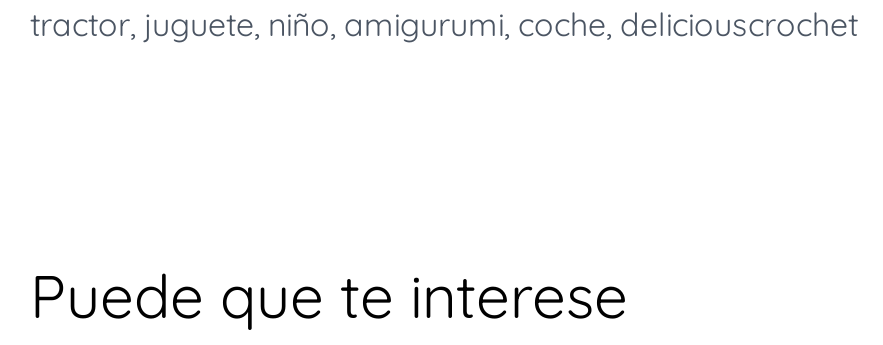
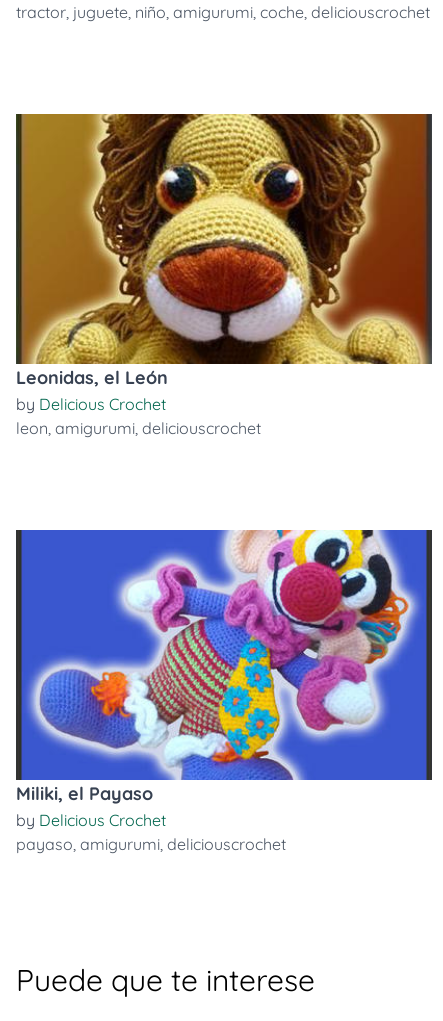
+ [image]
+ Leonidas, el León
+ by Delicious Crochet
+ leon, amigurumi, deliciouscrochet

+ [image]
+ Miliki, el Payaso
+ by Delicious Crochet
+ payaso, amigurumi, deliciouscrochet
